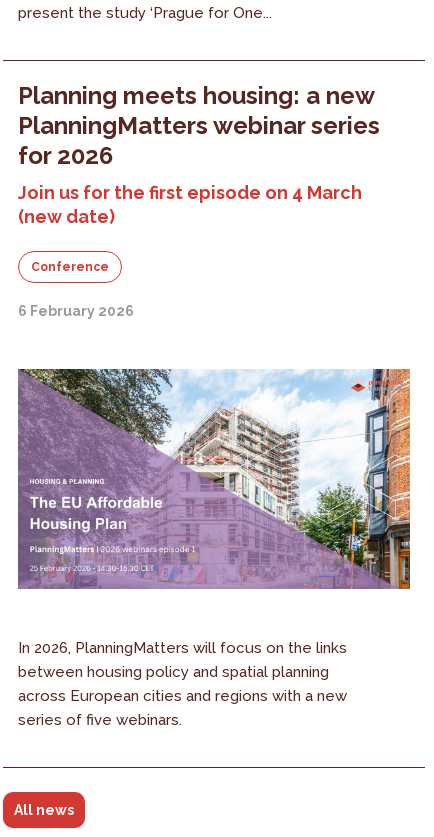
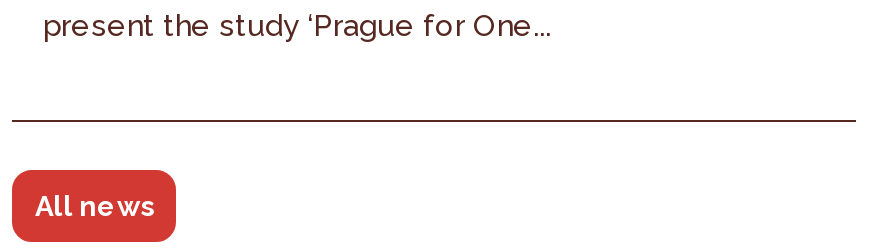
- Planning meets housing: a new
- PlanningMatters webinar series
- for 2026
- Join us for the first episode on 4 March
- (new date)
- Conference
- 6 February 2026

- [image]

- In 2026, PlanningMatters will focus on the links
- between housing policy and spatial planning
- across European cities and regions with a new
- series of five webinars.
